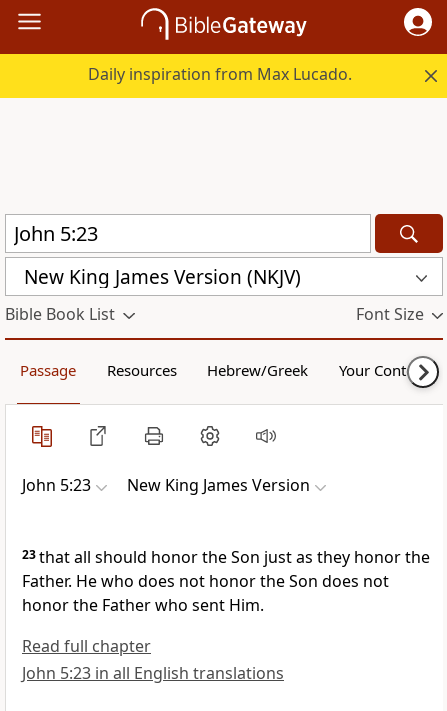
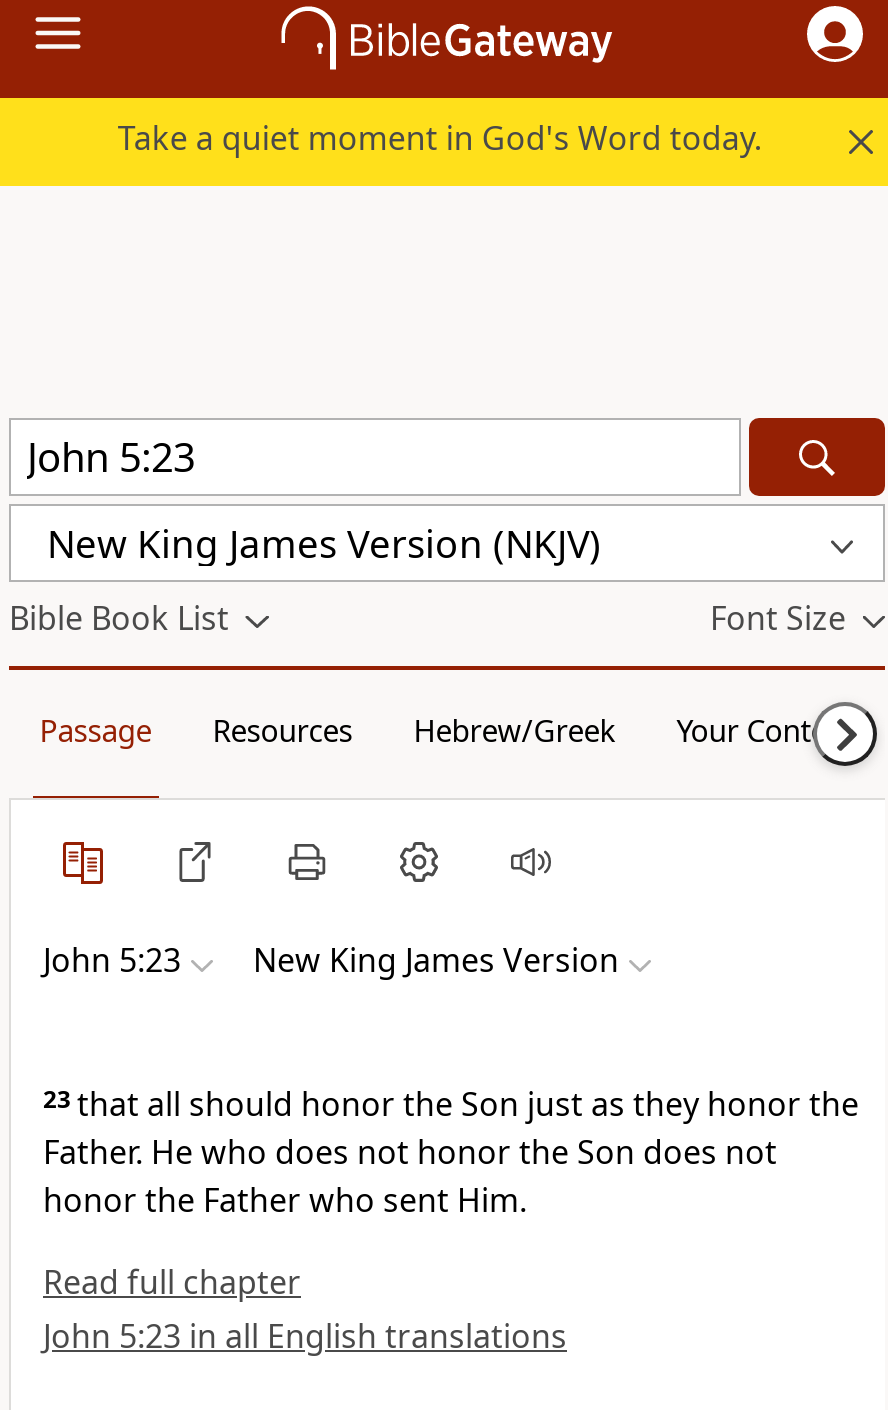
- Daily inspiration from Max Lucado.
+ Take a quiet moment in God's Word today.
